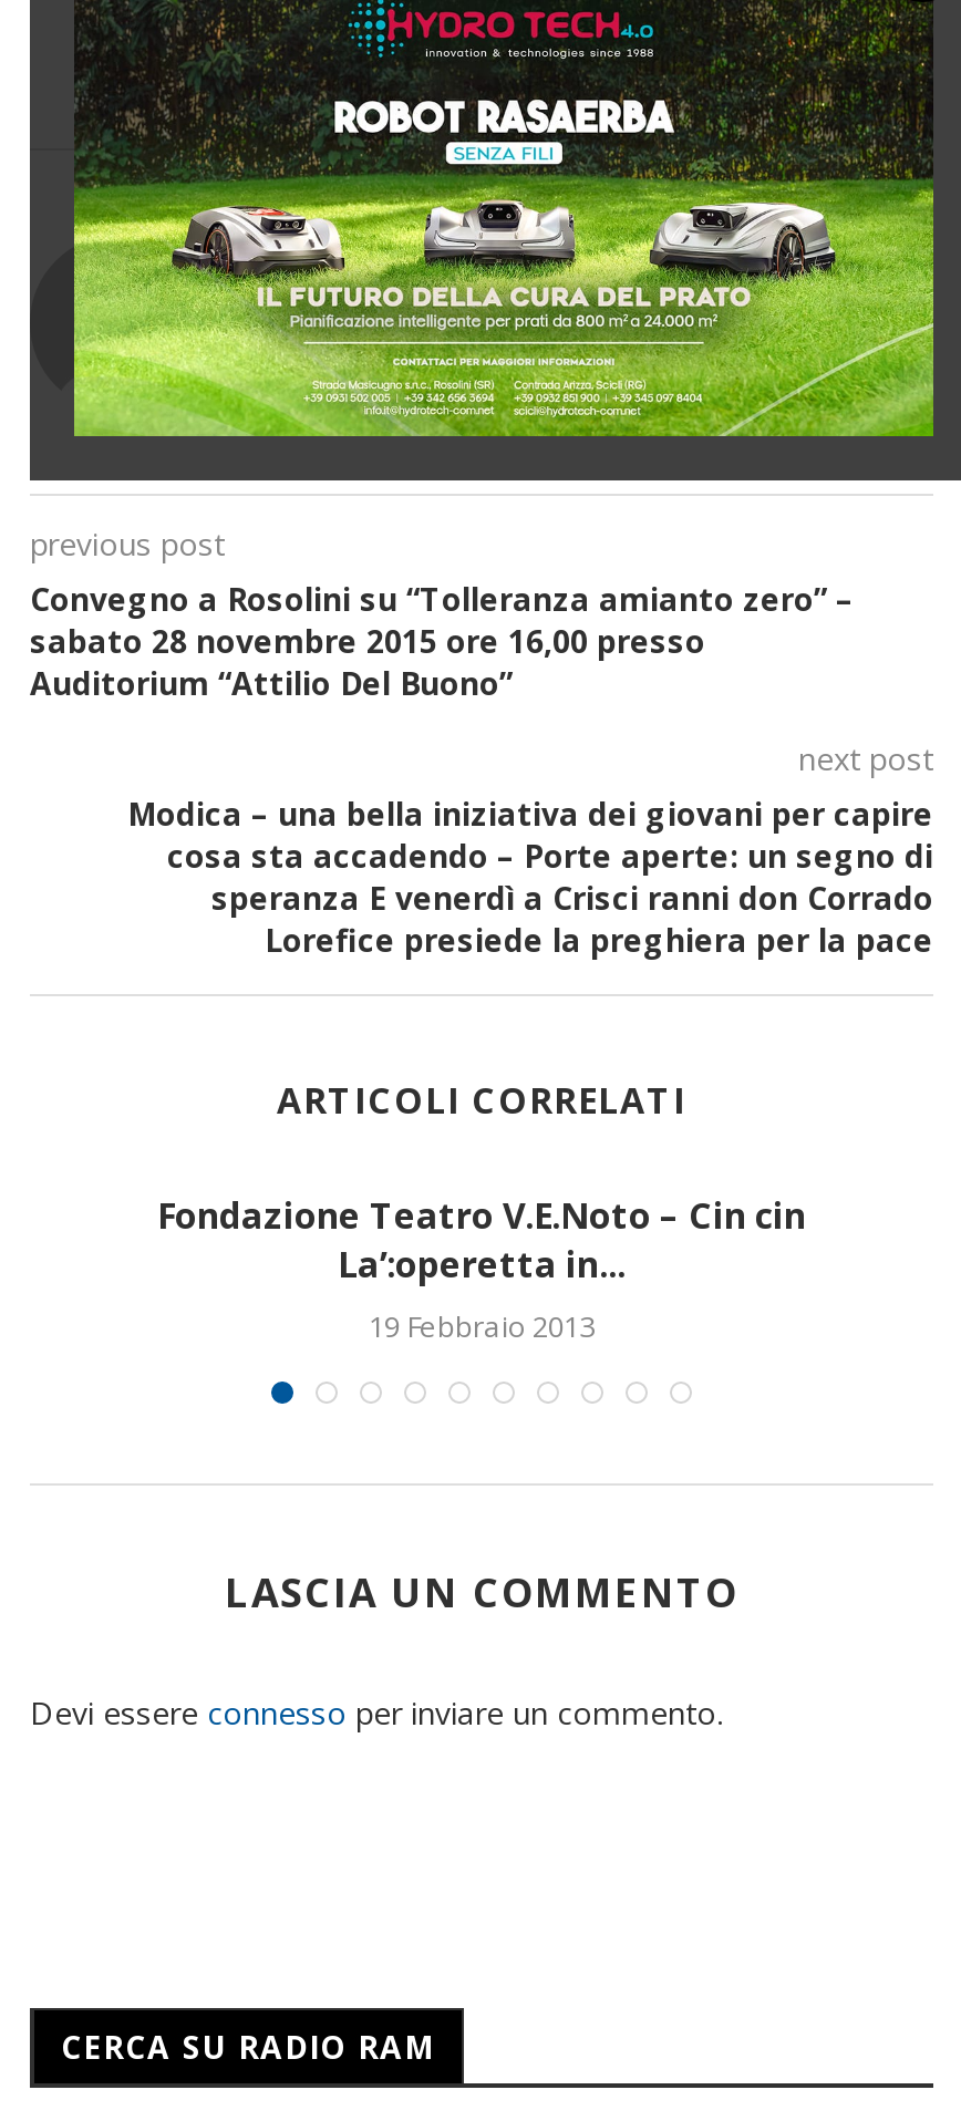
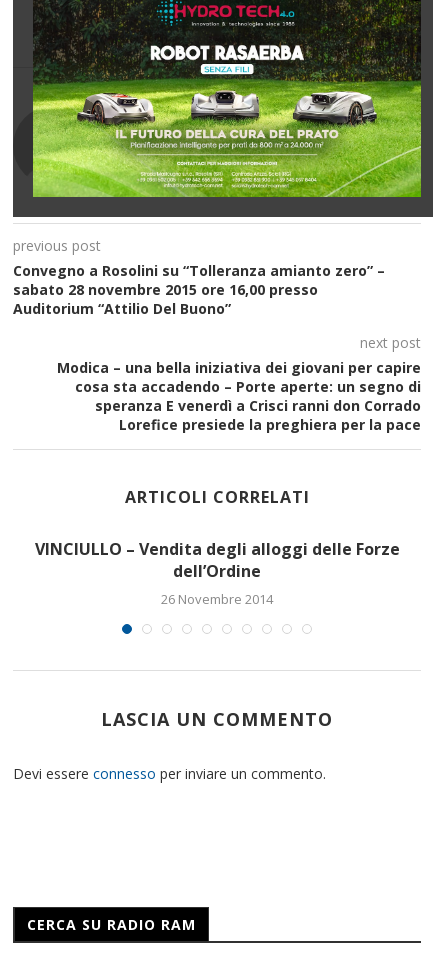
- Fondazione Teatro V.E.Noto – Cin cin
- La’:operetta in...
- 19 Febbraio 2013
+ VINCIULLO – Vendita degli alloggi delle Forze
+ dell’Ordine
+ 26 Novembre 2014
